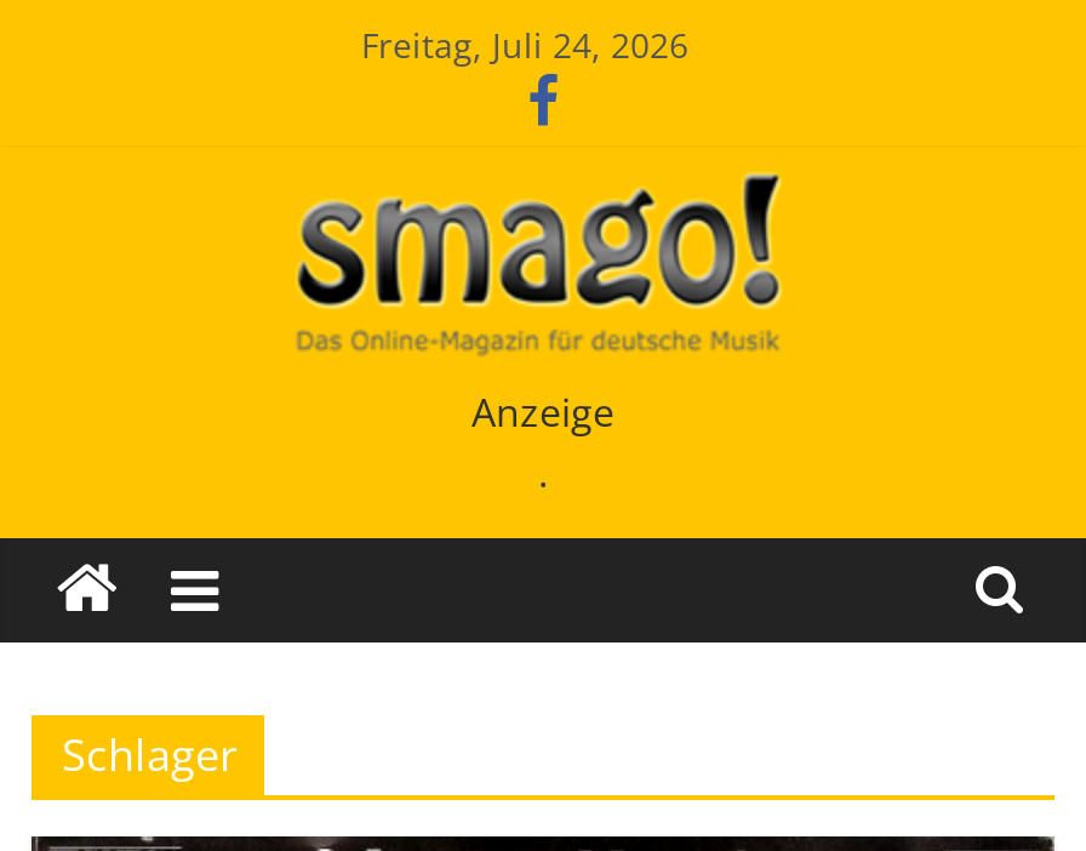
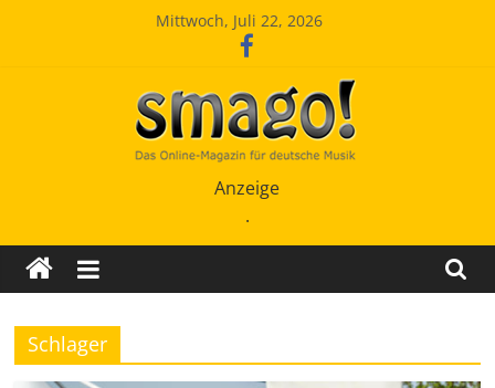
- Freitag, Juli 24, 2026
+ Mittwoch, Juli 22, 2026
